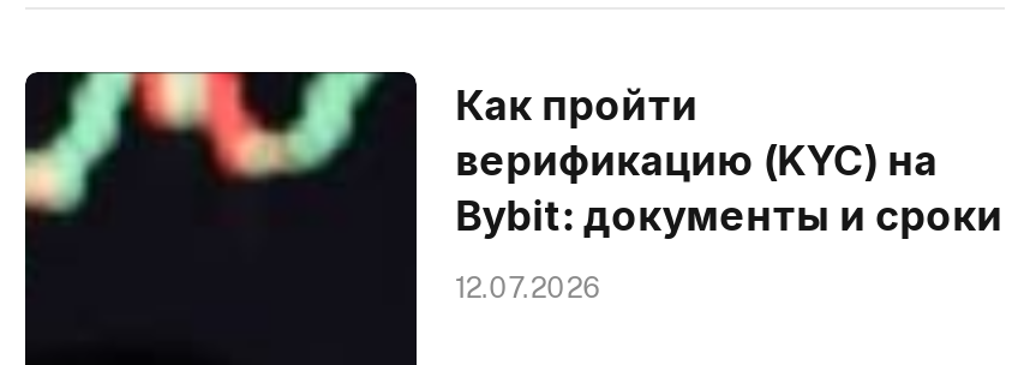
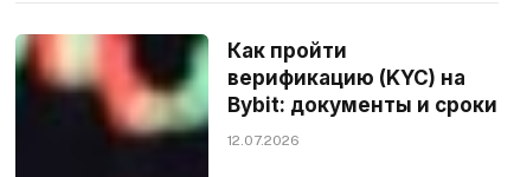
- [image]
+ [image]
